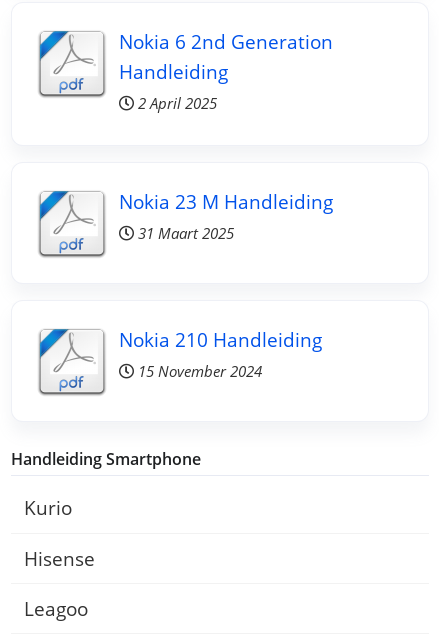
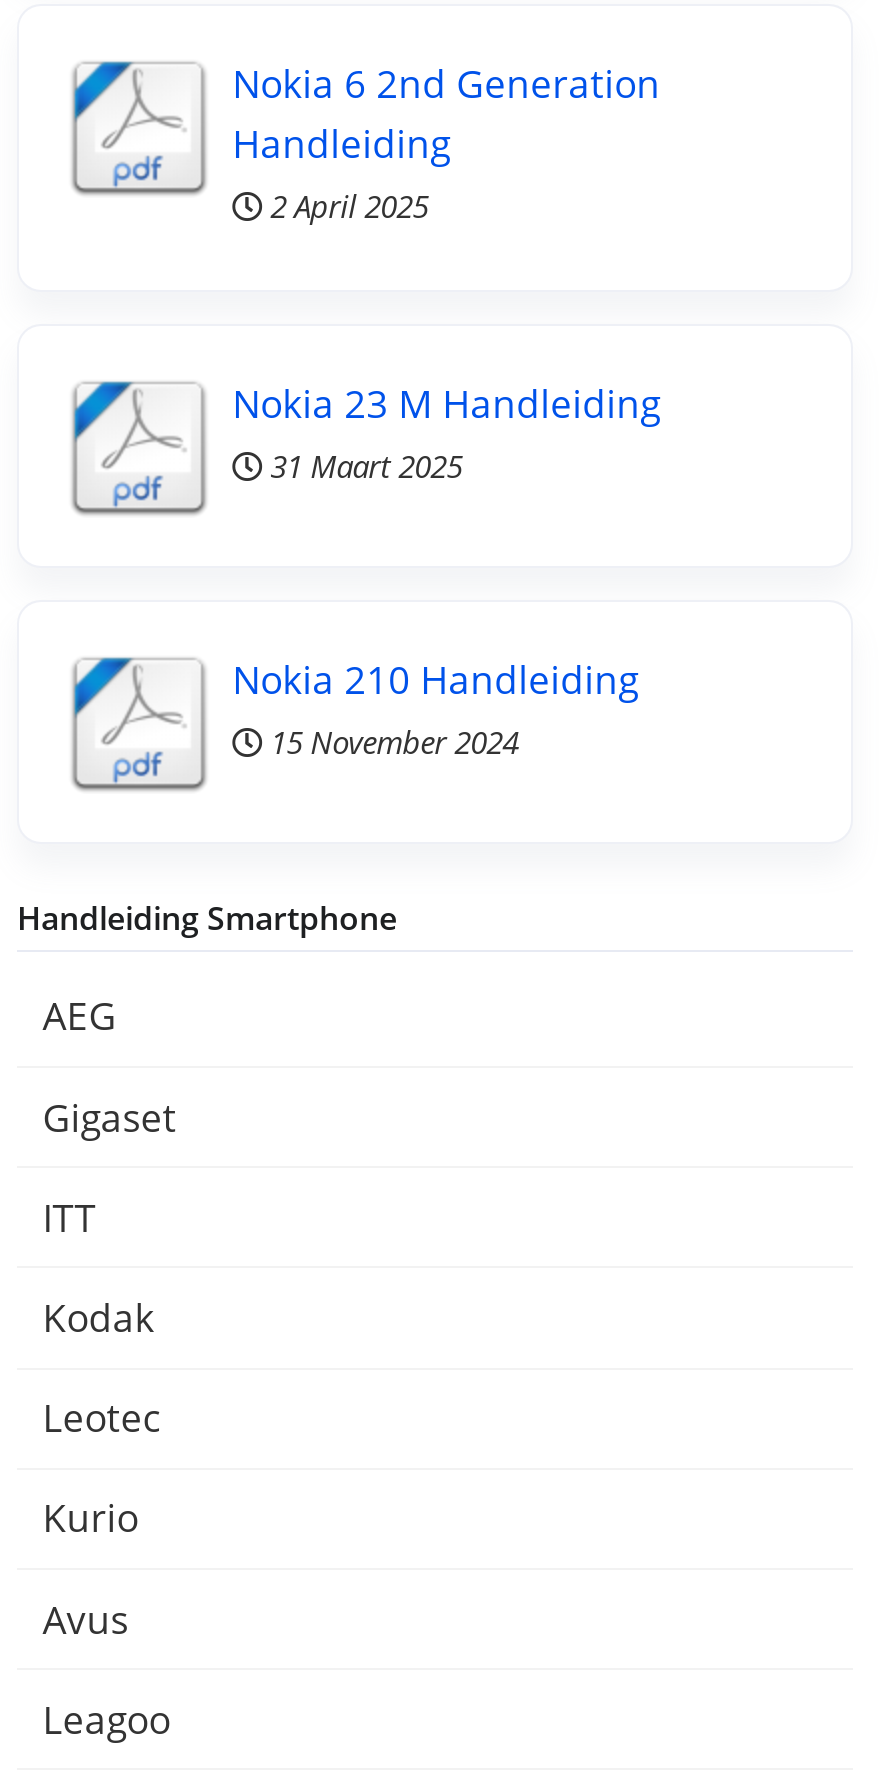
+ AEG
+ Gigaset
+ ITT
+ Kodak
+ Leotec

- Hisense
+ Avus
